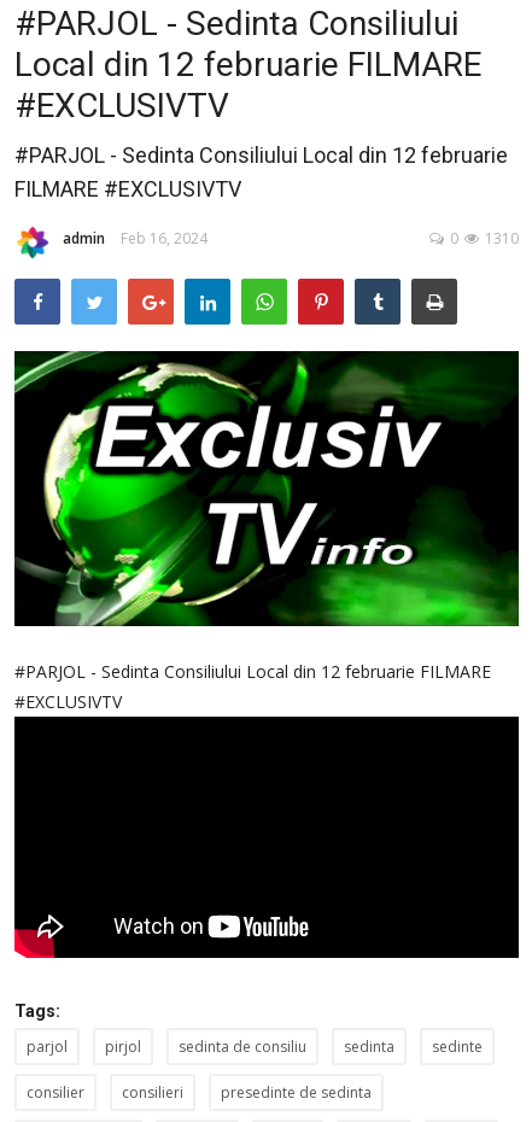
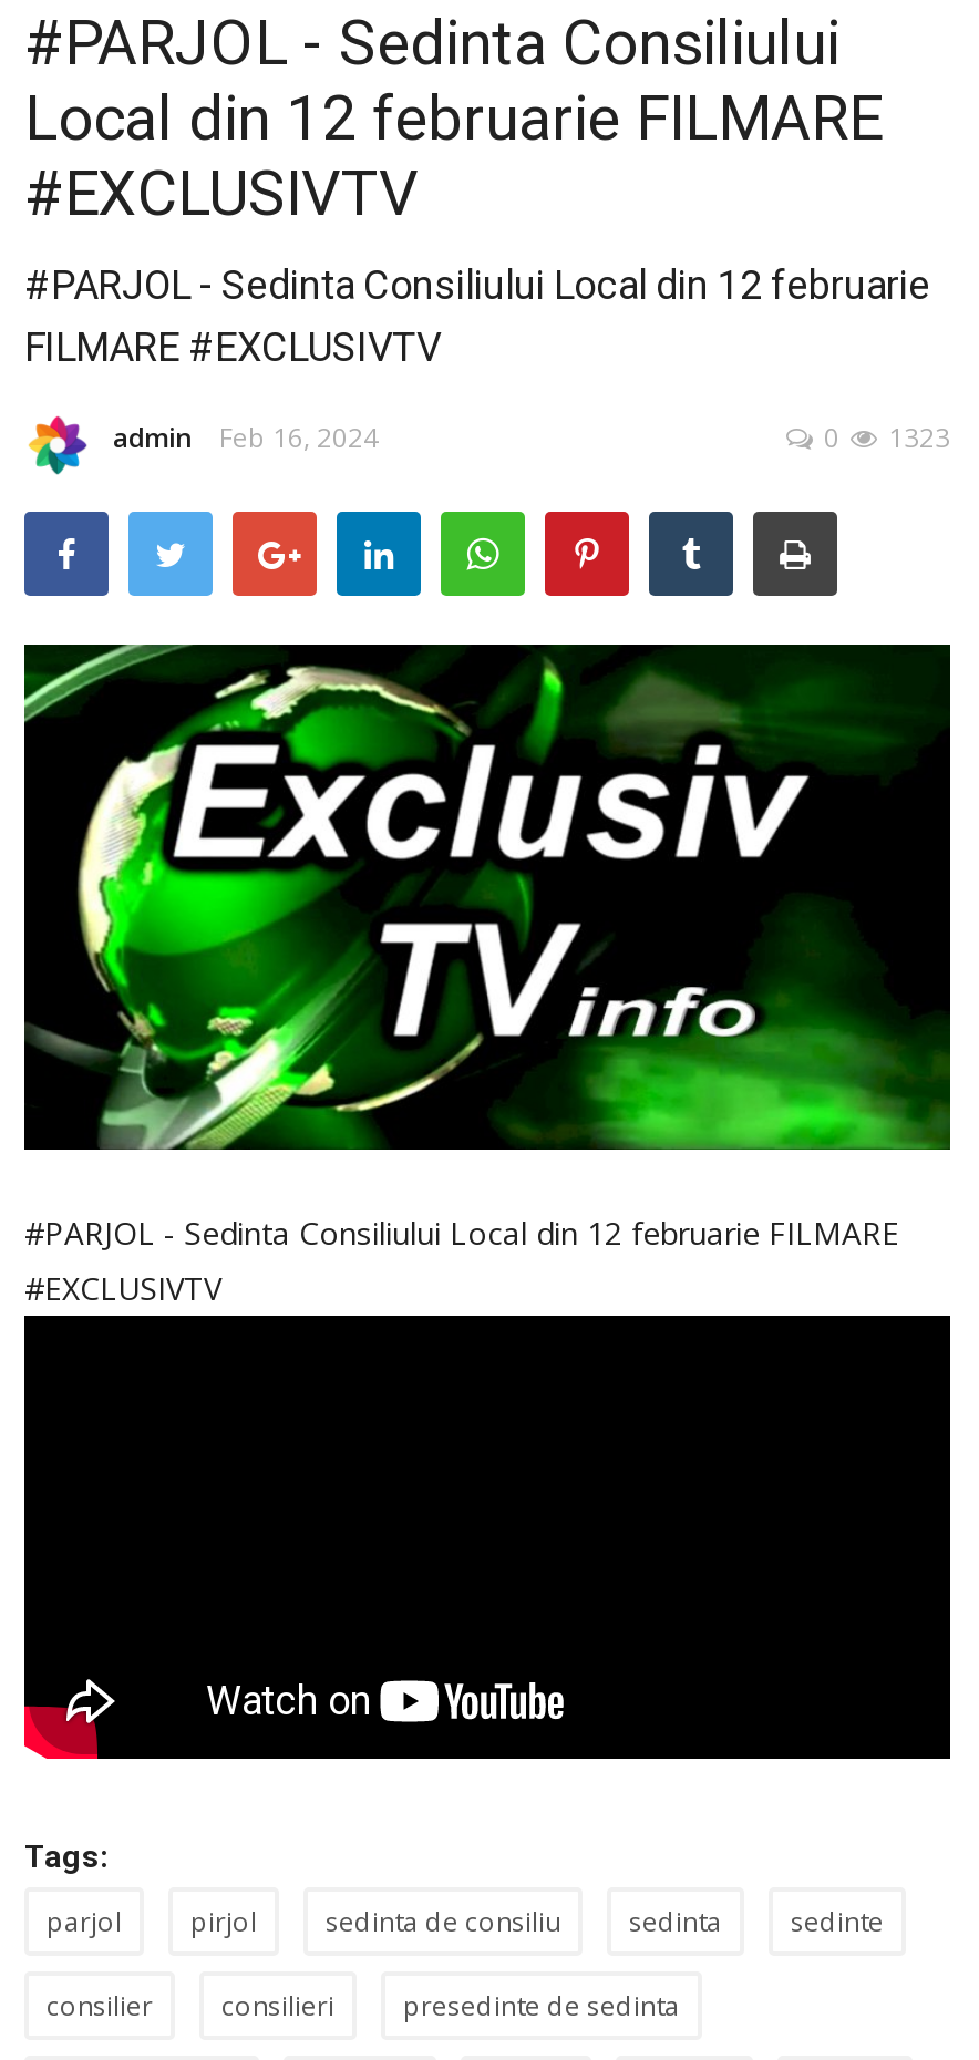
- 0 1310
+ 0 1323
